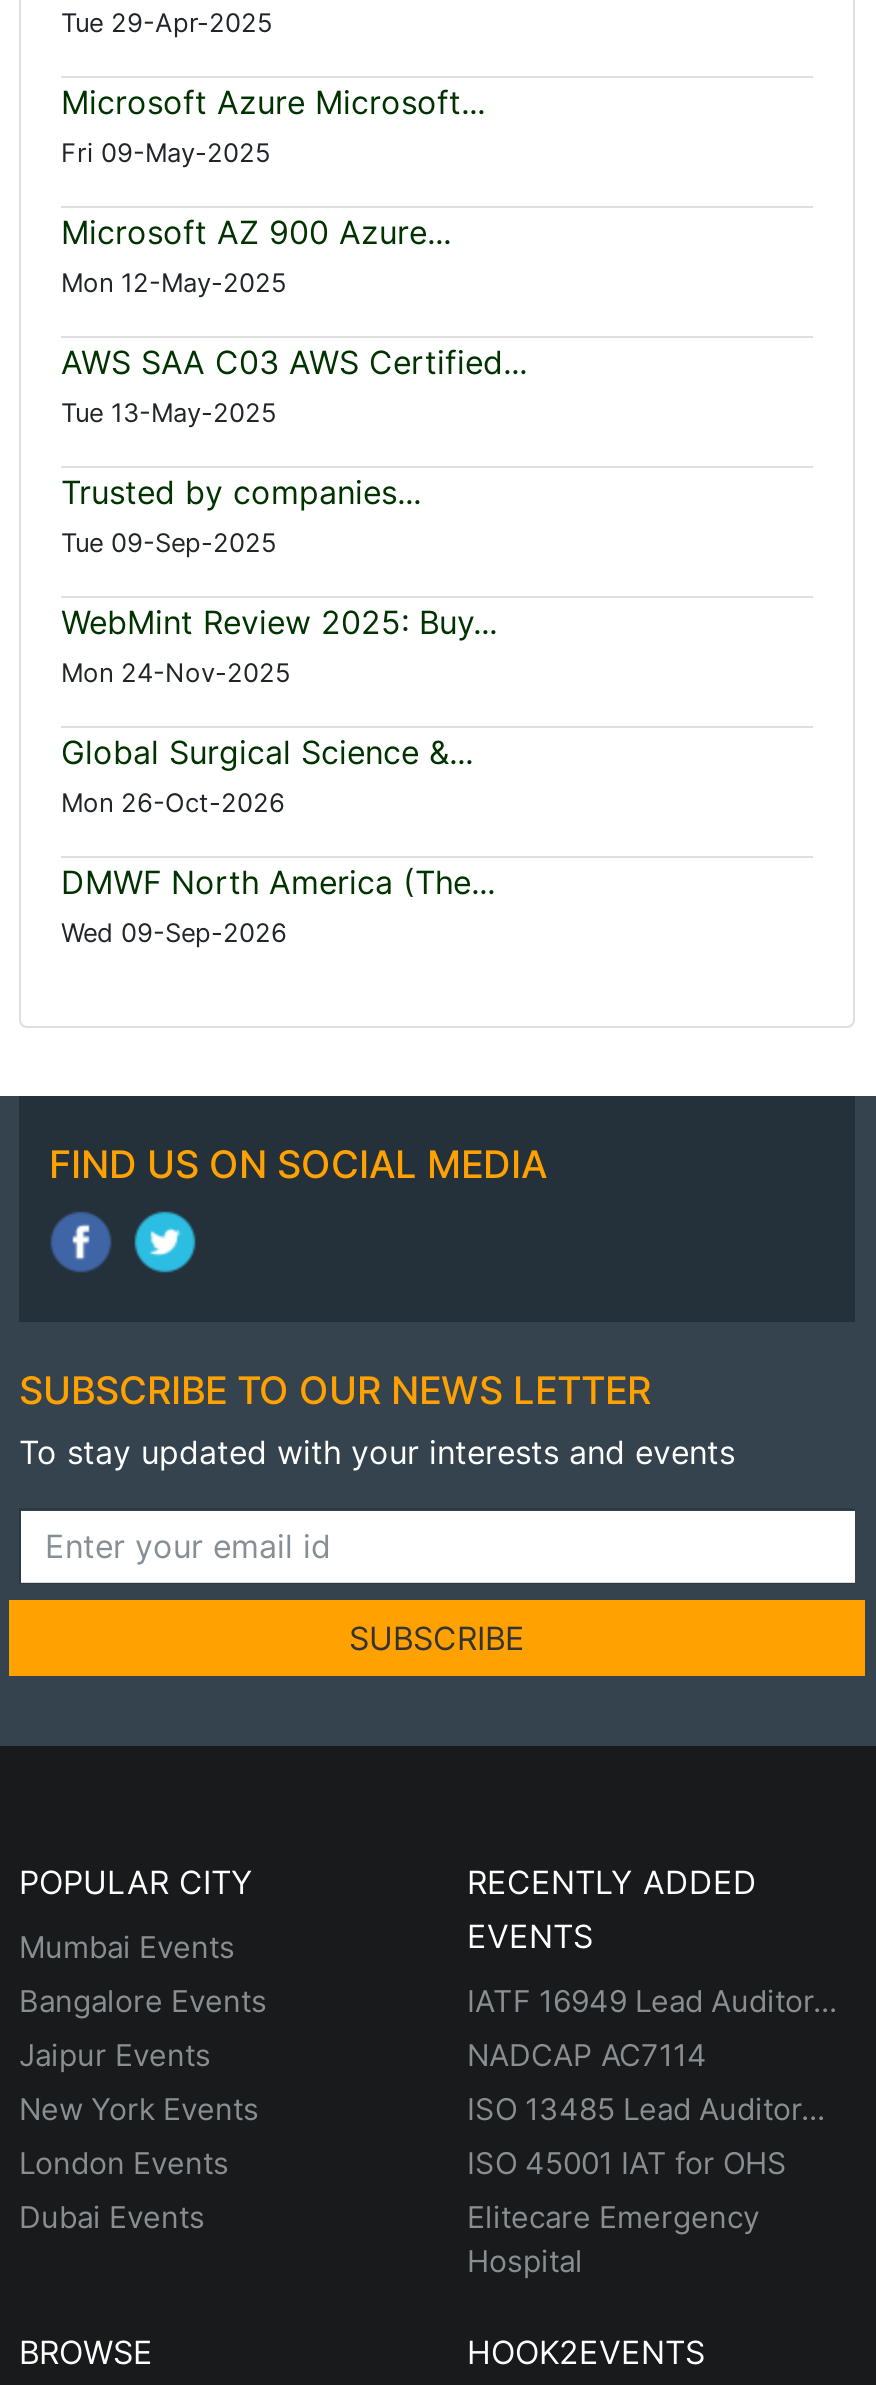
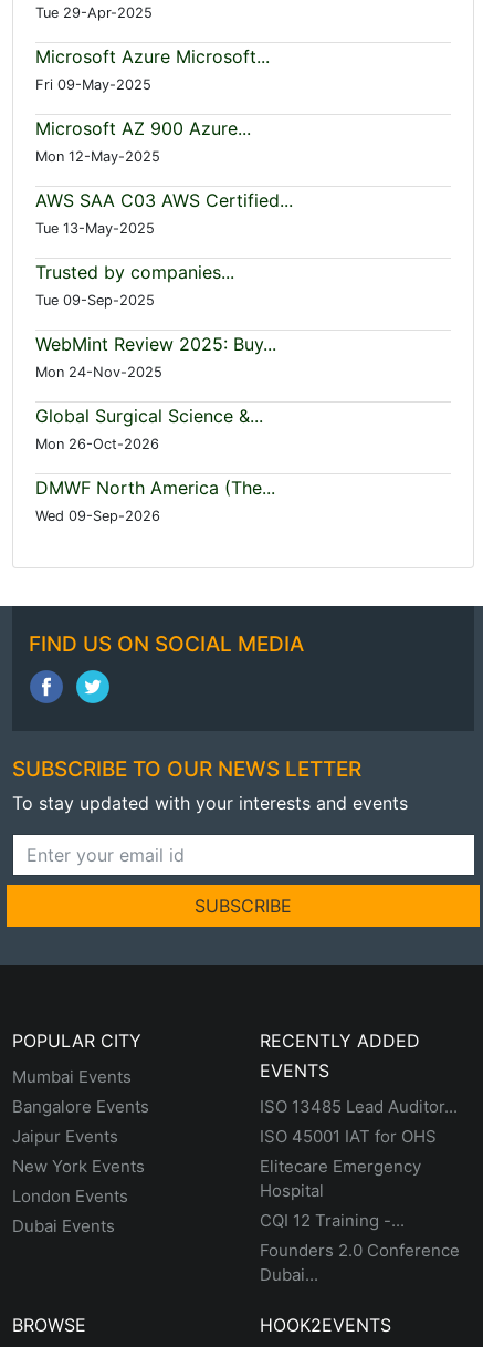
- IATF 16949 Lead Auditor...
- NADCAP AC7114

moved up: ISO 13485 Lead Auditor... | ISO 45001 IAT for OHS | Elitecare Emergency | Hospital

+ CQI 12 Training -...
+ Founders 2.0 Conference
+ Dubai...
